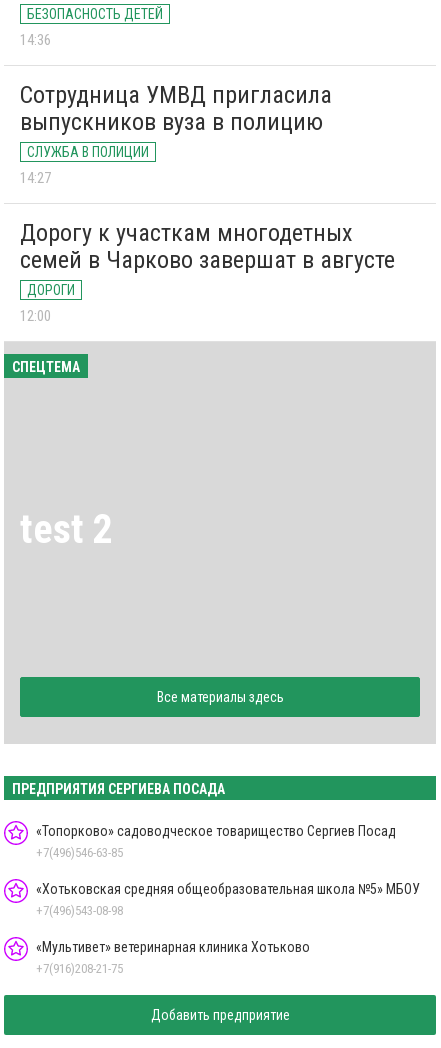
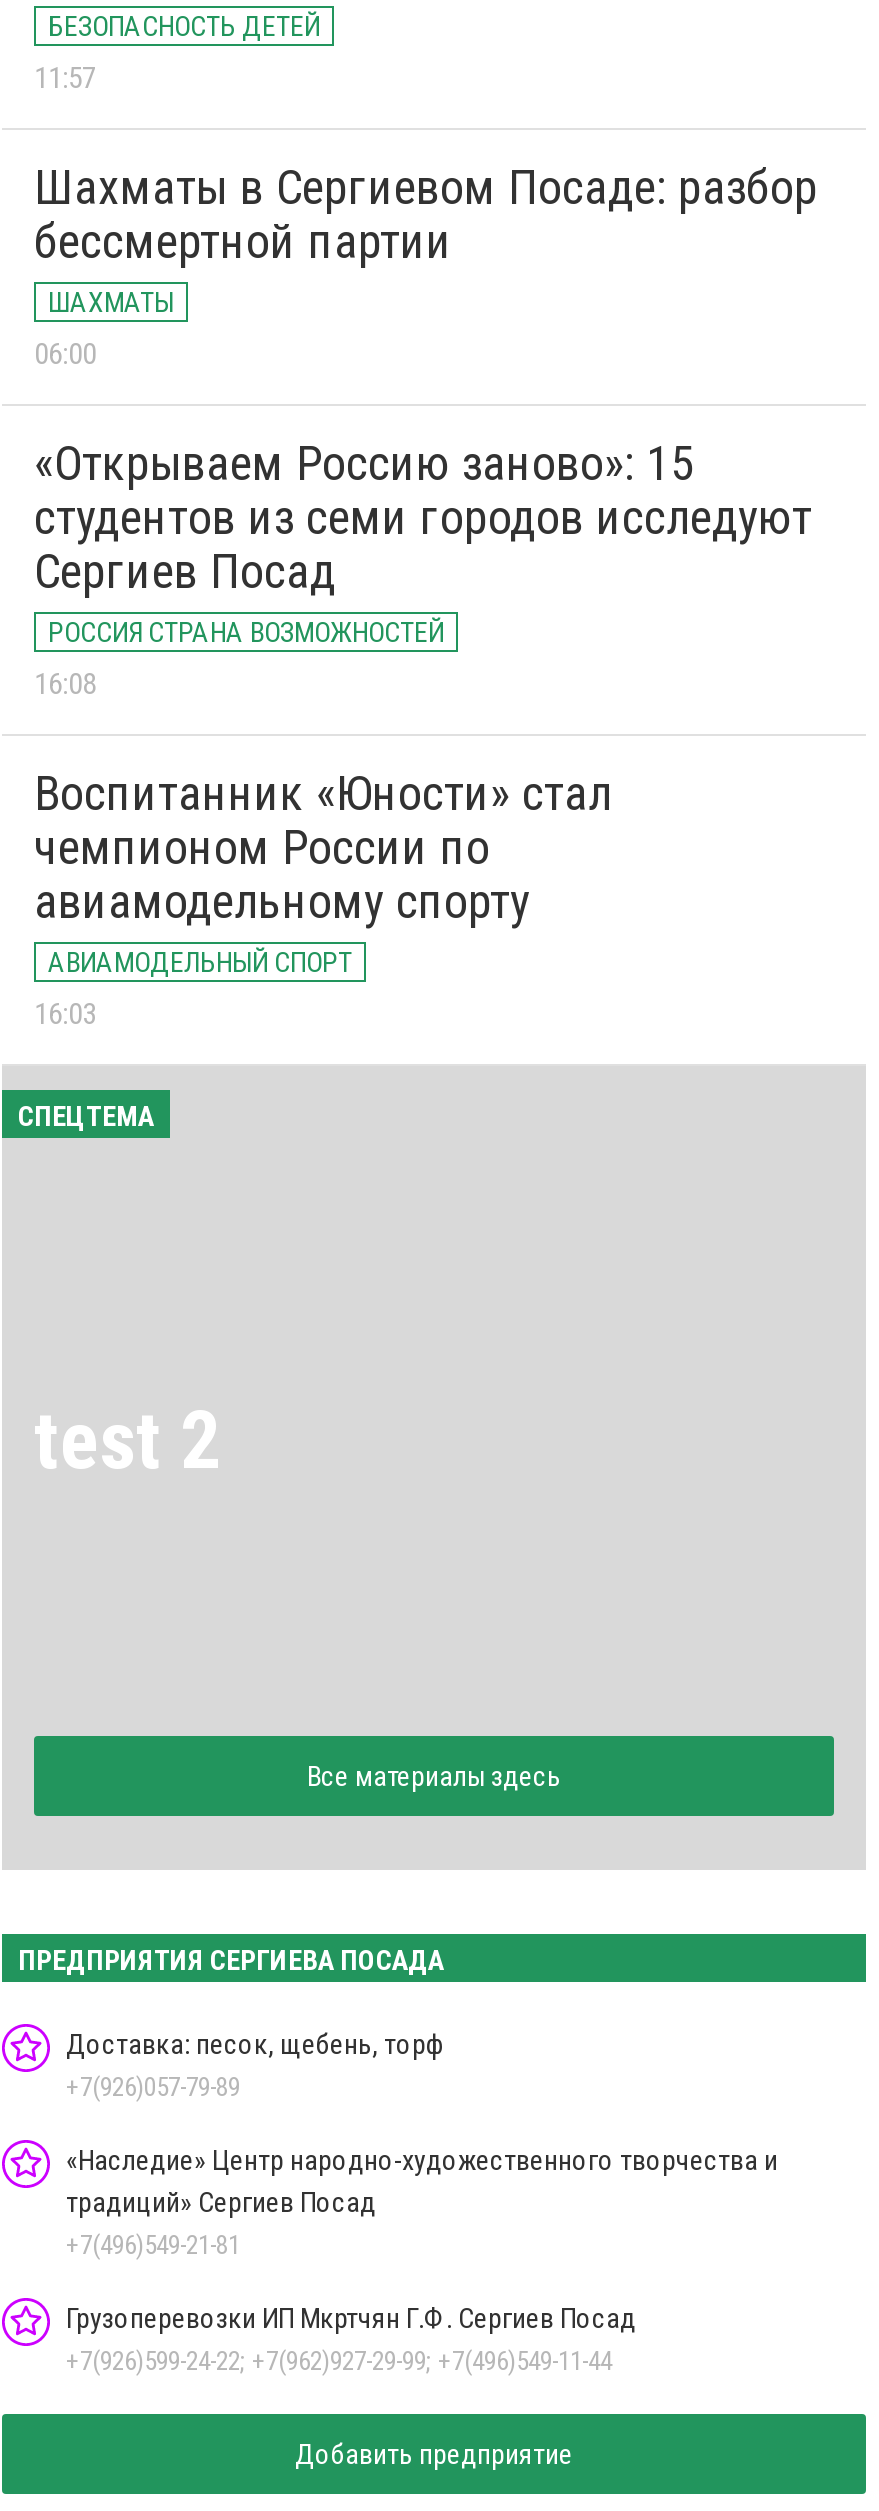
- 14:36
- Сотрудница УМВД пригласила
- выпускников вуза в полицию
- СЛУЖБА В ПОЛИЦИИ
- 14:27
- Дорогу к участкам многодетных
- семей в Чарково завершат в августе
- ДОРОГИ
- 12:00
+ 11:57
+ Шахматы в Сергиевом Посаде: разбор
+ бессмертной партии
+ ШАХМАТЫ
+ 06:00
+ «Открываем Россию заново»: 15
+ студентов из семи городов исследуют
+ Сергиев Посад
+ РОССИЯ СТРАНА ВОЗМОЖНОСТЕЙ
+ 16:08
+ Воспитанник «Юности» стал
+ чемпионом России по
+ авиамодельному спорту
+ АВИАМОДЕЛЬНЫЙ СПОРТ
+ 16:03

- «Топорково» садоводческое товарищество Сергиев Посад
- +7(496)546-63-85
+ Доставка: песок, щебень, торф
+ +7(926)057-79-89

- «Хотьковская средняя общеобразовательная школа №5» МБОУ
- +7(496)543-08-98
+ «Наследие» Центр народно-художественного творчества и
+ традиций» Сергиев Посад
+ +7(496)549-21-81

- «Мультивет» ветеринарная клиника Хотьково
- +7(916)208-21-75
+ Грузоперевозки ИП Мкртчян Г.Ф. Сергиев Посад
+ +7(926)599-24-22; +7(962)927-29-99; +7(496)549-11-44
